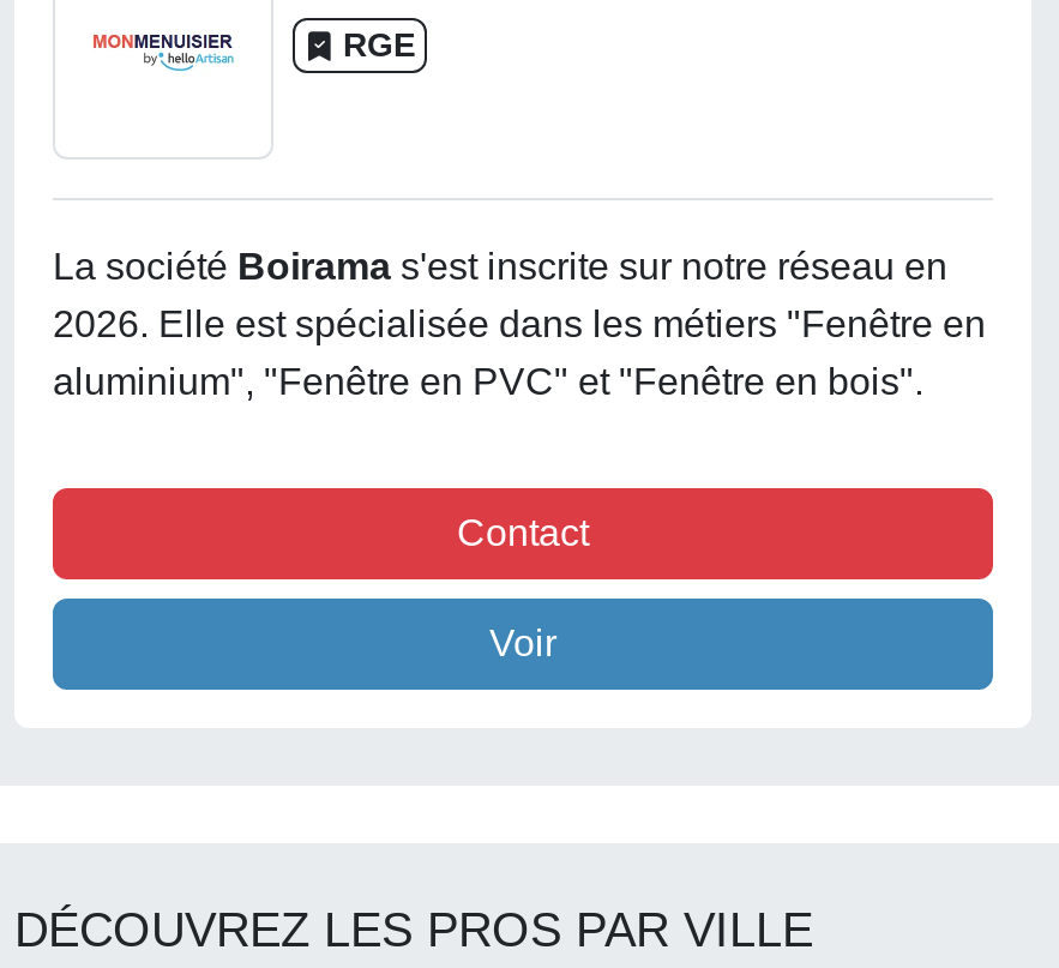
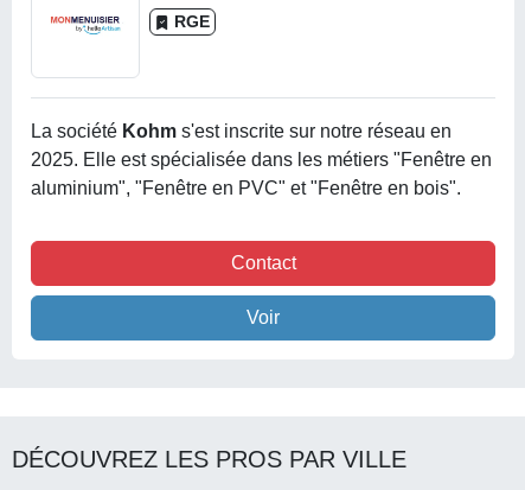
- La société Boirama s'est inscrite sur notre réseau en
+ La société Kohm s'est inscrite sur notre réseau en

- 2026. Elle est spécialisée dans les métiers "Fenêtre en
+ 2025. Elle est spécialisée dans les métiers "Fenêtre en
